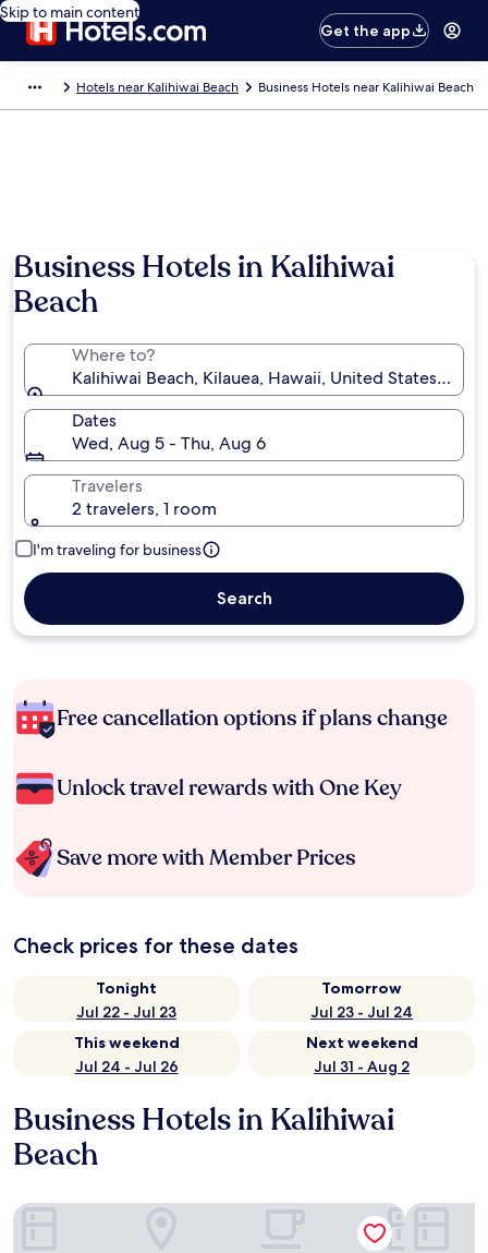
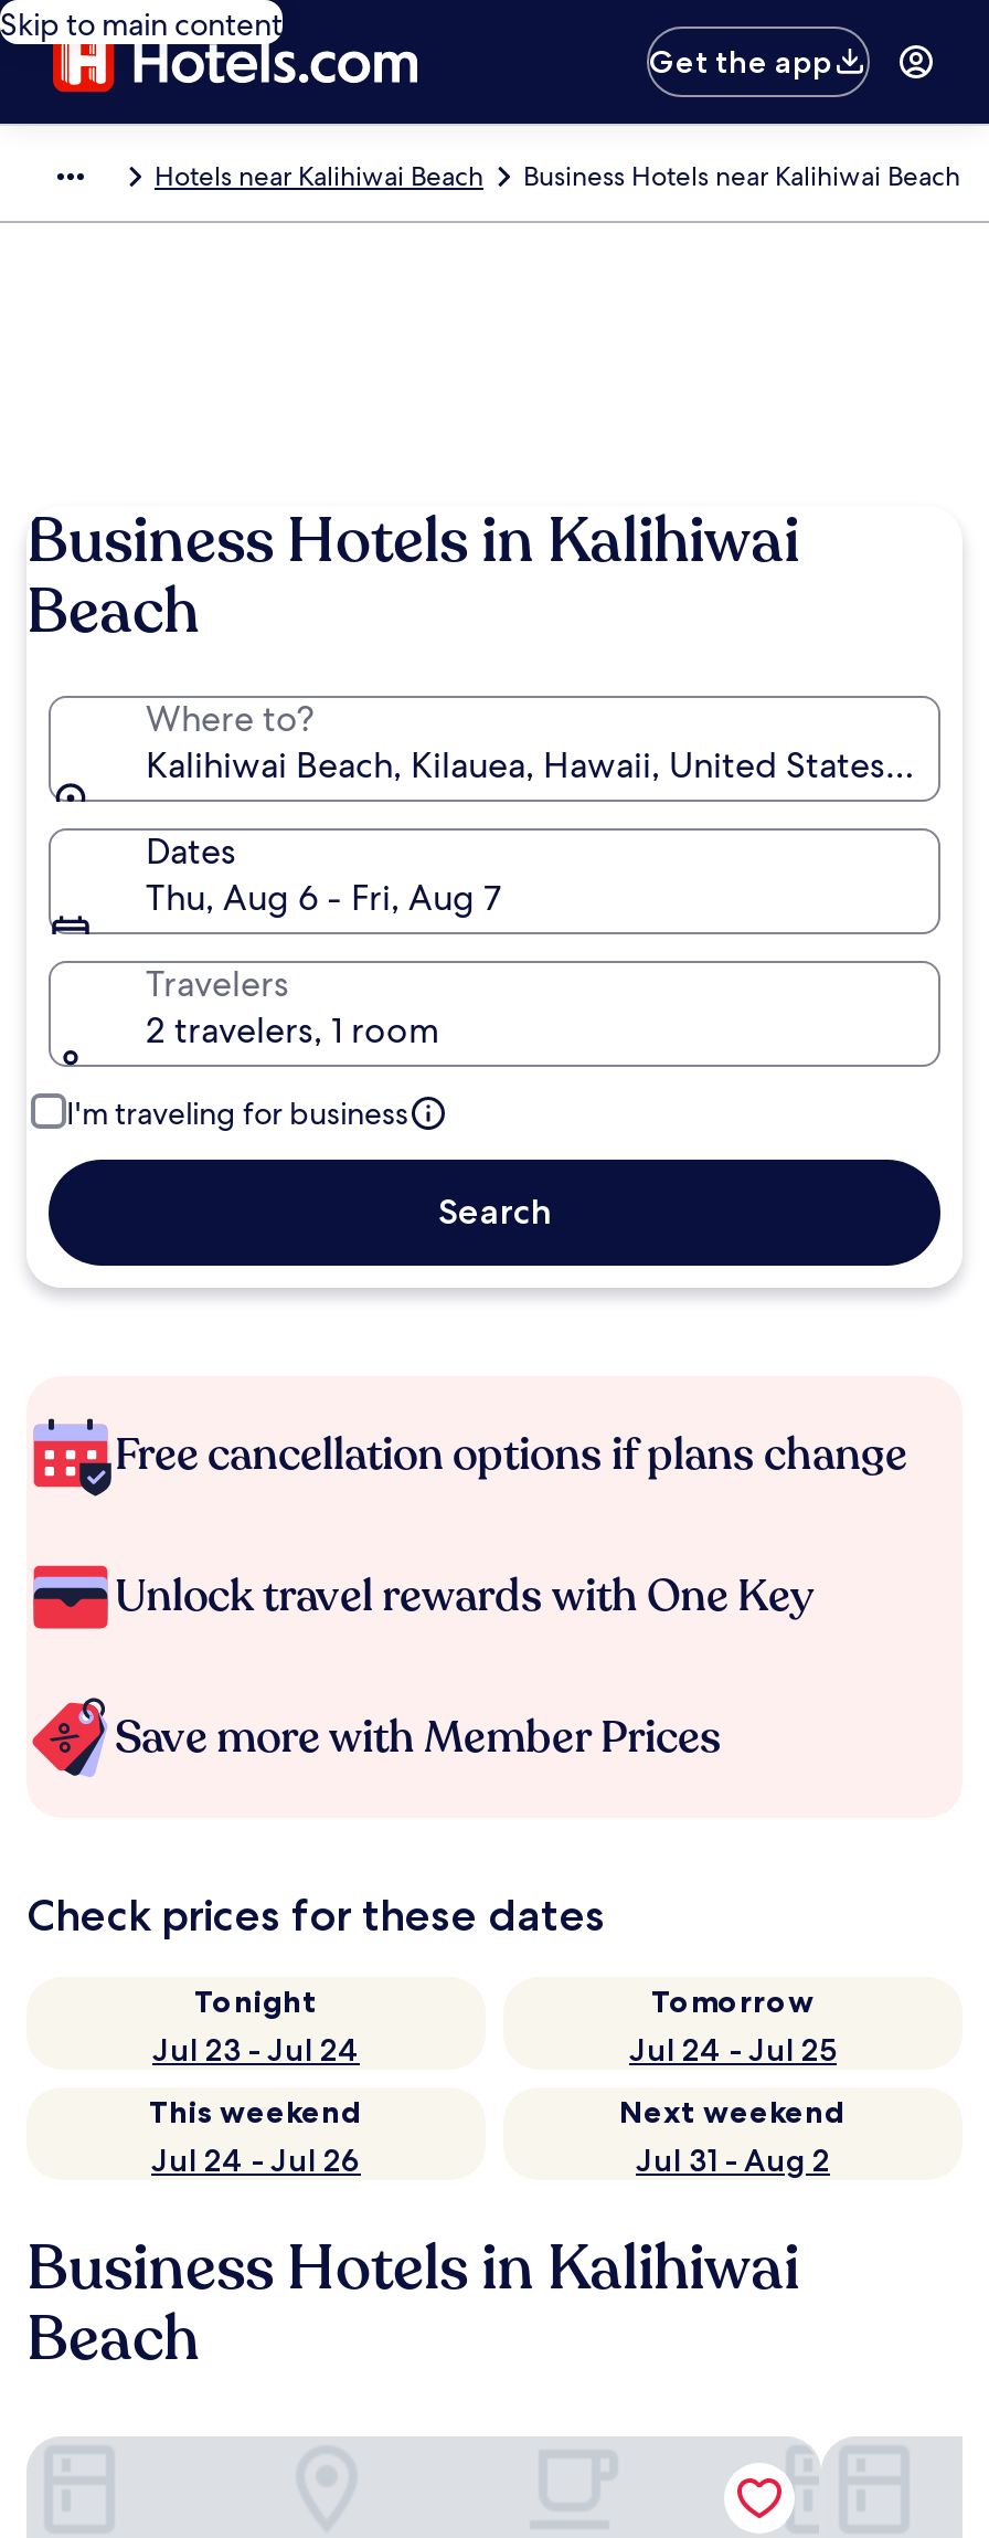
- Wed, Aug 5 - Thu, Aug 6
+ Thu, Aug 6 - Fri, Aug 7

- Jul 22 - Jul 23
+ Jul 23 - Jul 24

- Jul 23 - Jul 24
+ Jul 24 - Jul 25
